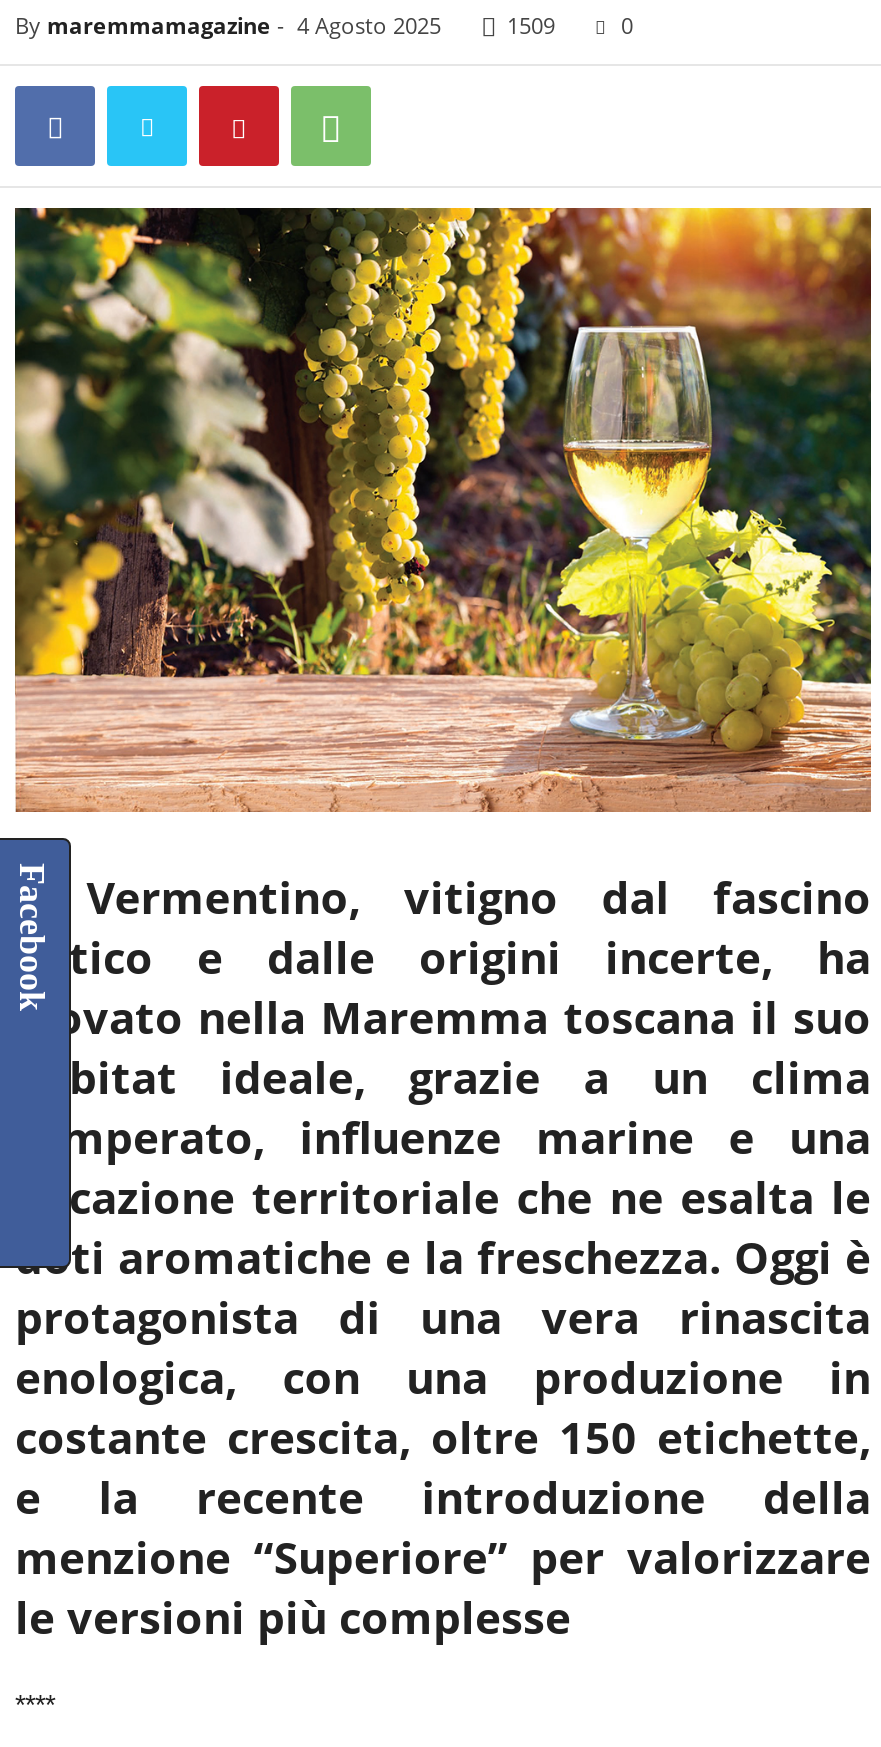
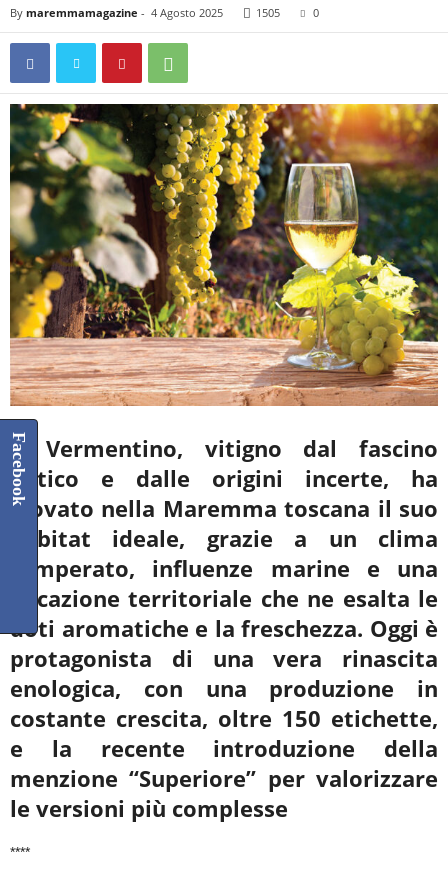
- 1509
+ 1505
